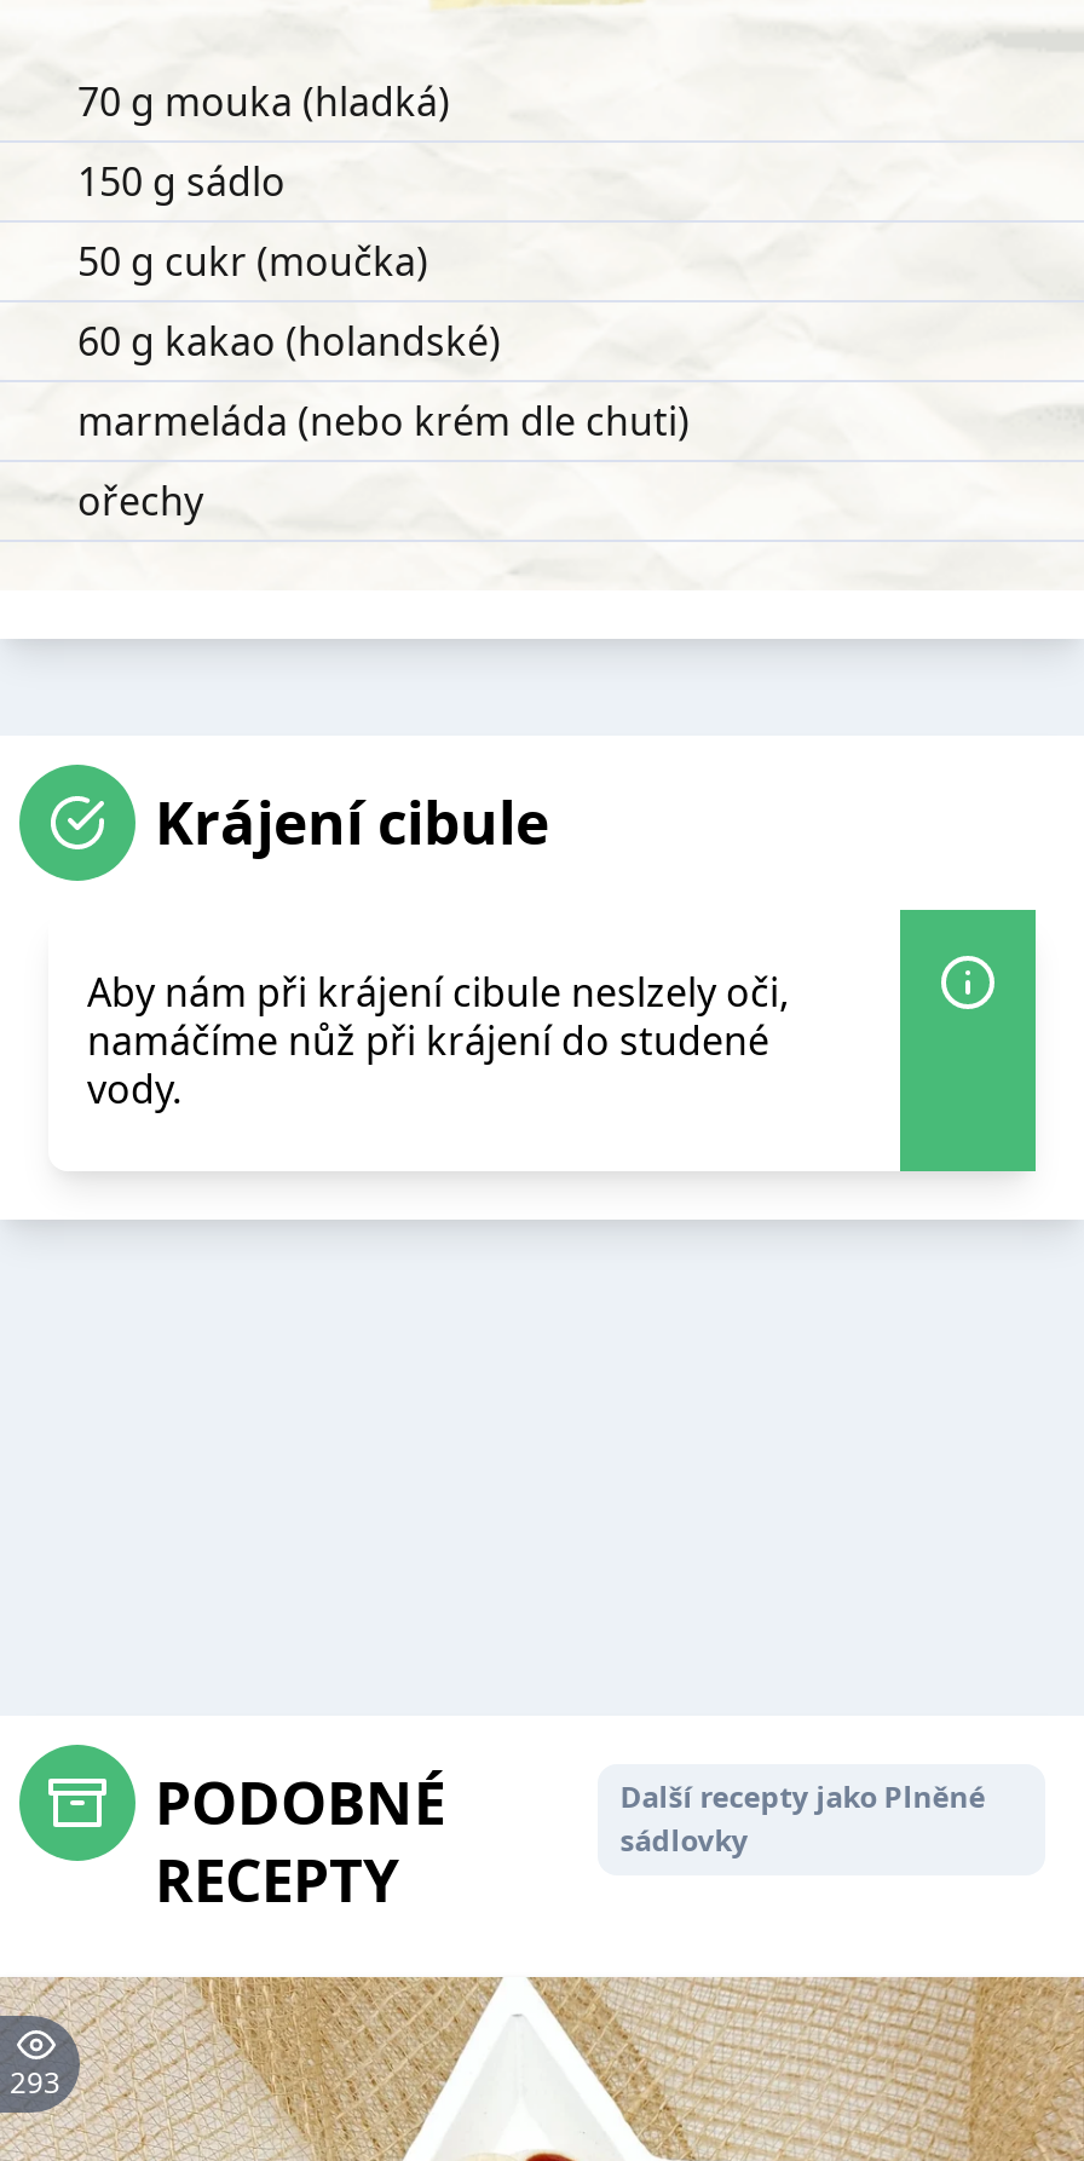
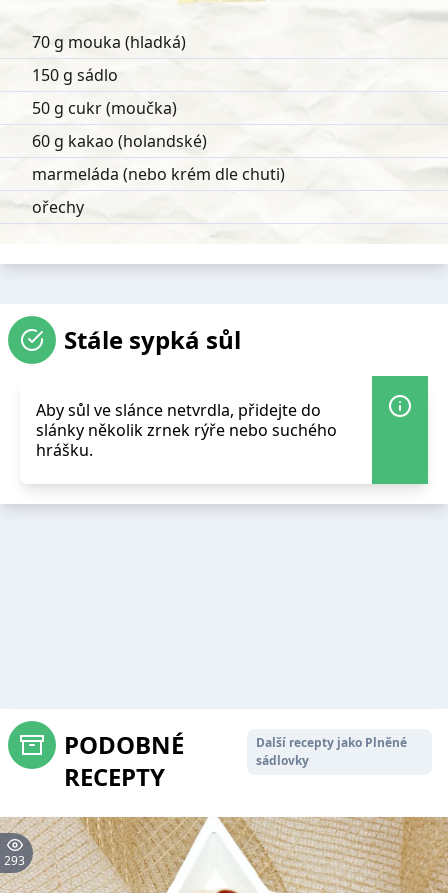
- Krájení cibule
+ Stále sypká sůl

- Aby nám při krájení cibule neslzely oči,
- namáčíme nůž při krájení do studené
- vody.
+ Aby sůl ve slánce netvrdla, přidejte do
+ slánky několik zrnek rýře nebo suchého
+ hrášku.
